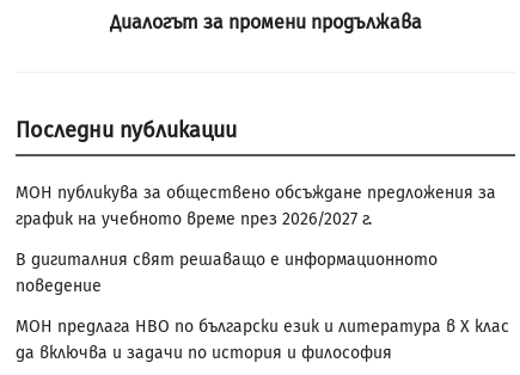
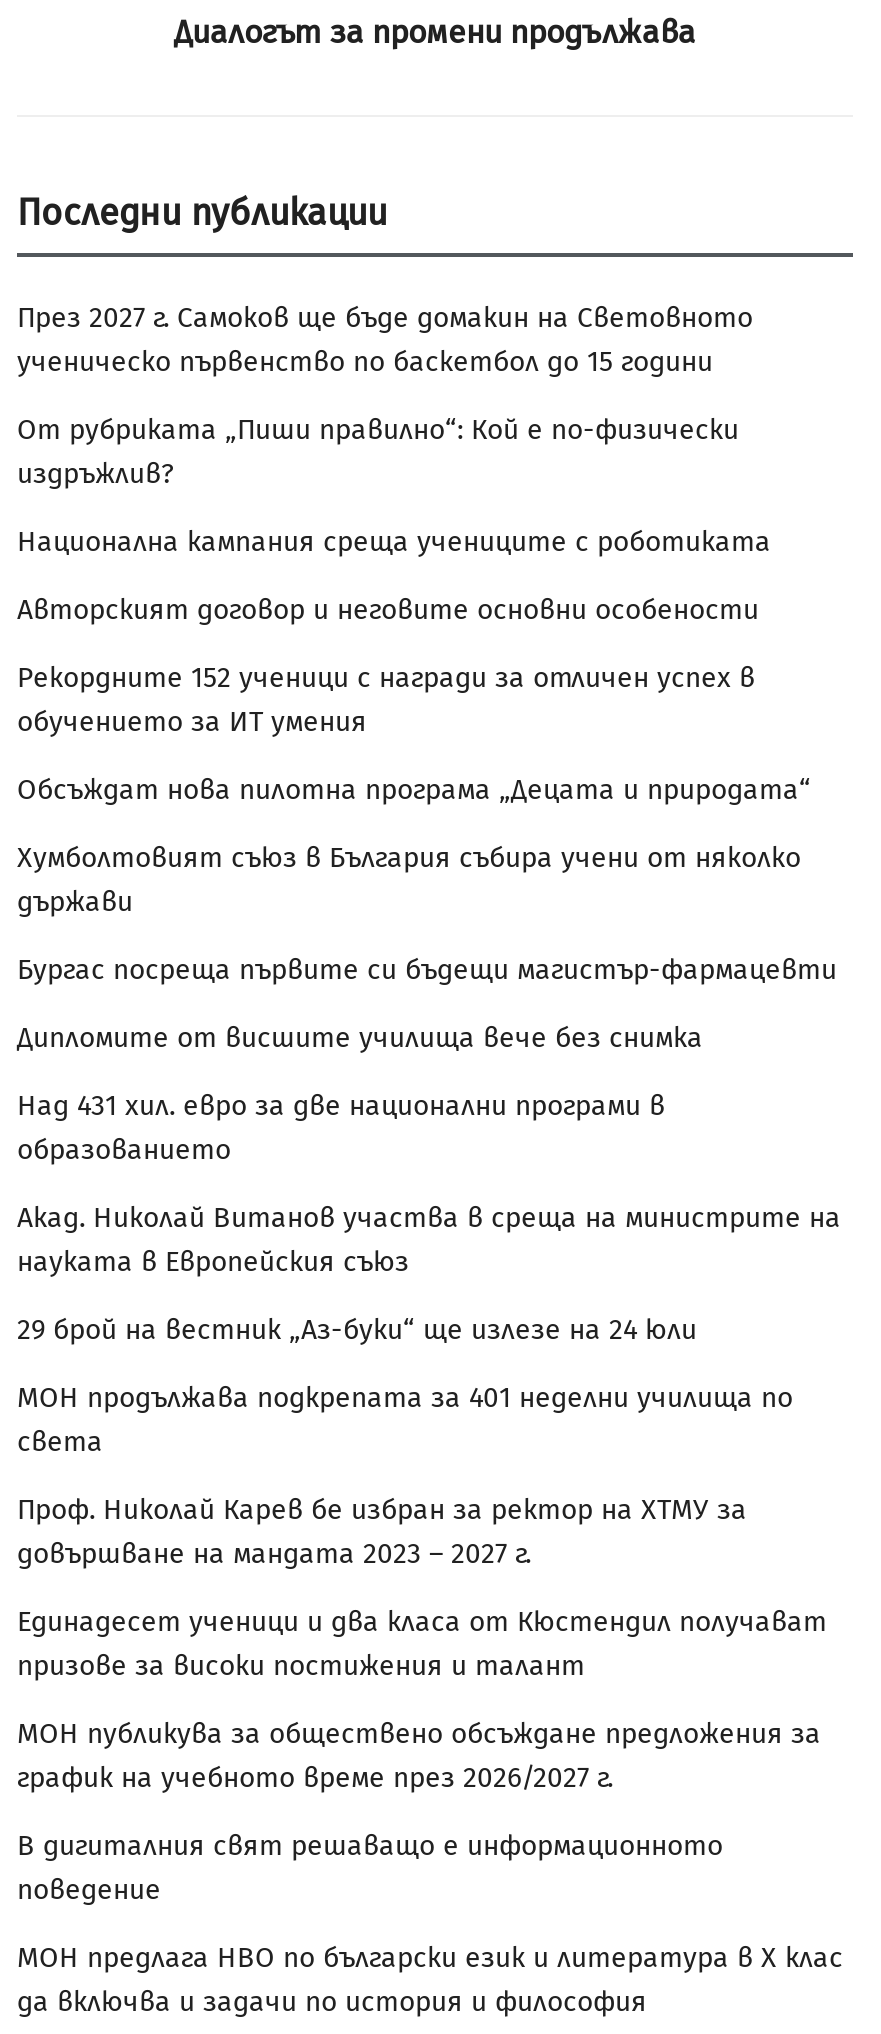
+ През 2027 г. Самоков ще бъде домакин на Световното
+ ученическо първенство по баскетбол до 15 години
+ От рубриката „Пиши правилно“: Кой е по-физически
+ издръжлив?
+ Национална кампания среща учениците с роботиката
+ Авторският договор и неговите основни особености
+ Рекордните 152 ученици с награди за отличен успех в
+ обучението за ИТ умения
+ Обсъждат нова пилотна програма „Децата и природата“
+ Хумболтовият съюз в България събира учени от няколко
+ държави
+ Бургас посреща първите си бъдещи магистър-фармацевти
+ Дипломите от висшите училища вече без снимка
+ Над 431 хил. евро за две национални програми в
+ образованието
+ Акад. Николай Витанов участва в среща на министрите на
+ науката в Европейския съюз
+ 29 брой на вестник „Аз-буки“ ще излезе на 24 юли
+ МОН продължава подкрепата за 401 неделни училища по
+ света
+ Проф. Николай Карев бе избран за ректор на ХТМУ за
+ довършване на мандата 2023 – 2027 г.
+ Единадесет ученици и два класа от Кюстендил получават
+ призове за високи постижения и талант
